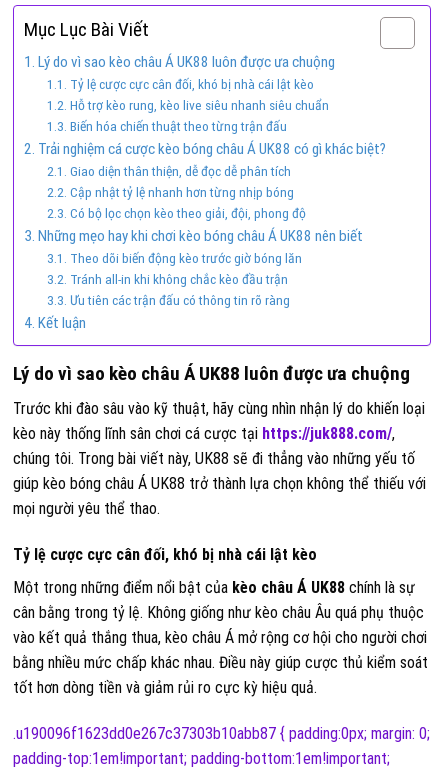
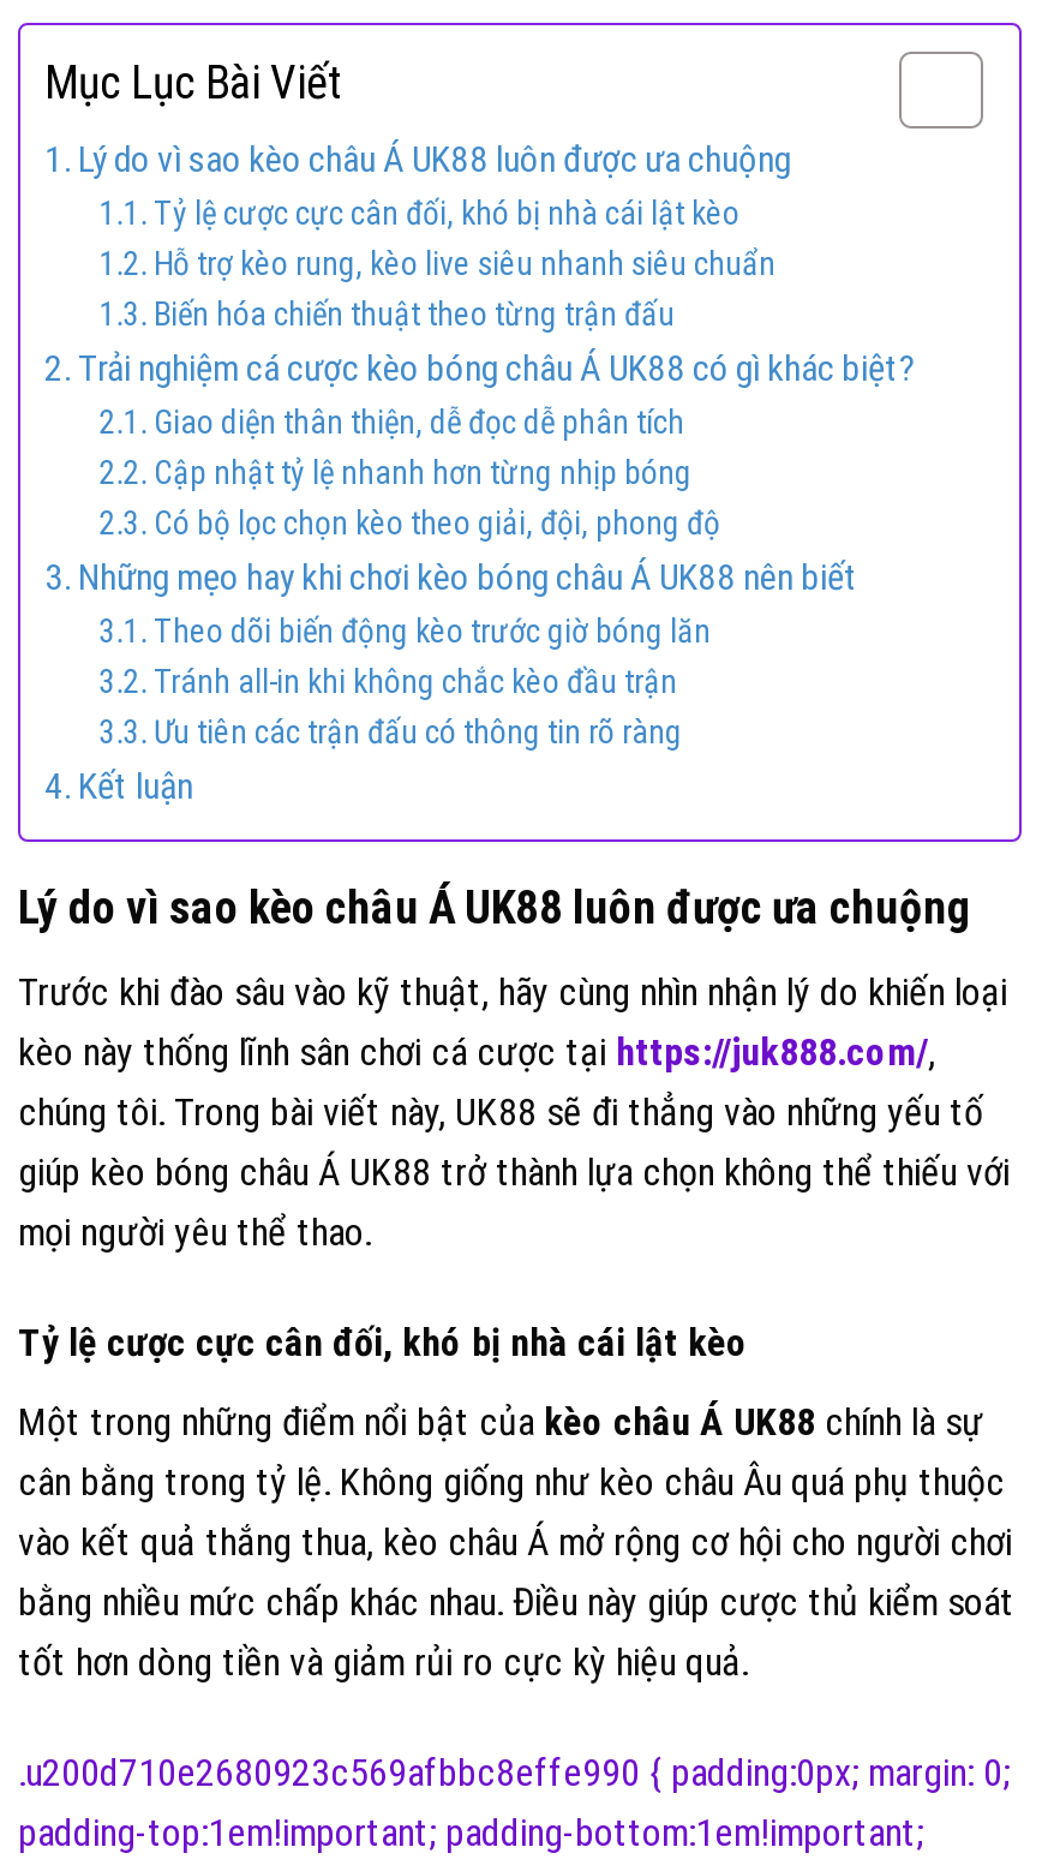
- .u190096f1623dd0e267c37303b10abb87 { padding:0px; margin: 0;
+ .u200d710e2680923c569afbbc8effe990 { padding:0px; margin: 0;
